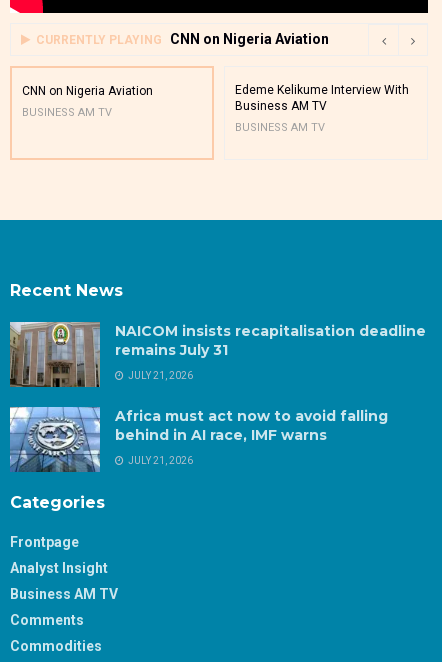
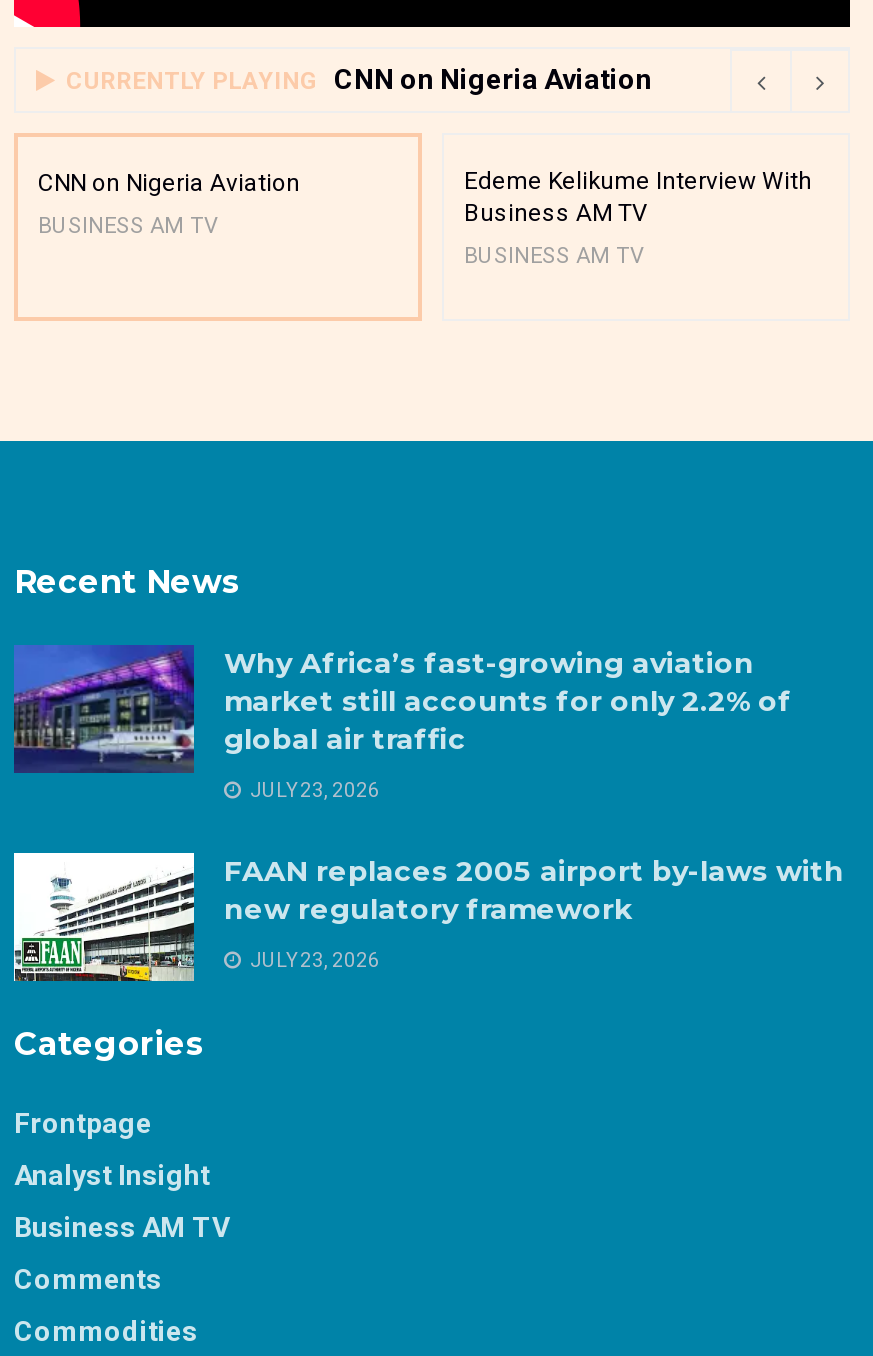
- [image]
- NAICOM insists recapitalisation deadline
- remains July 31
+ [image]
+ Why Africa’s fast-growing aviation
+ market still accounts for only 2.2% of
+ global air traffic

- JULY 21, 2026
+ JULY 23, 2026

- [image]
- Africa must act now to avoid falling
- behind in AI race, IMF warns
+ [image]
+ FAAN replaces 2005 airport by-laws with
+ new regulatory framework

- JULY 21, 2026
+ JULY 23, 2026
